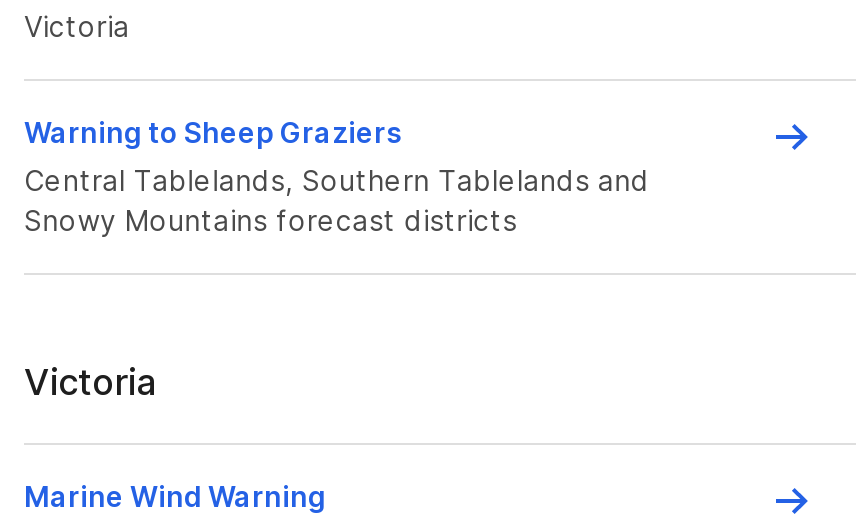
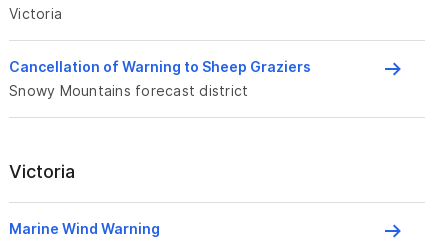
- Warning to Sheep Graziers
- Central Tablelands, Southern Tablelands and
- Snowy Mountains forecast districts
+ Cancellation of Warning to Sheep Graziers
+ Snowy Mountains forecast district
